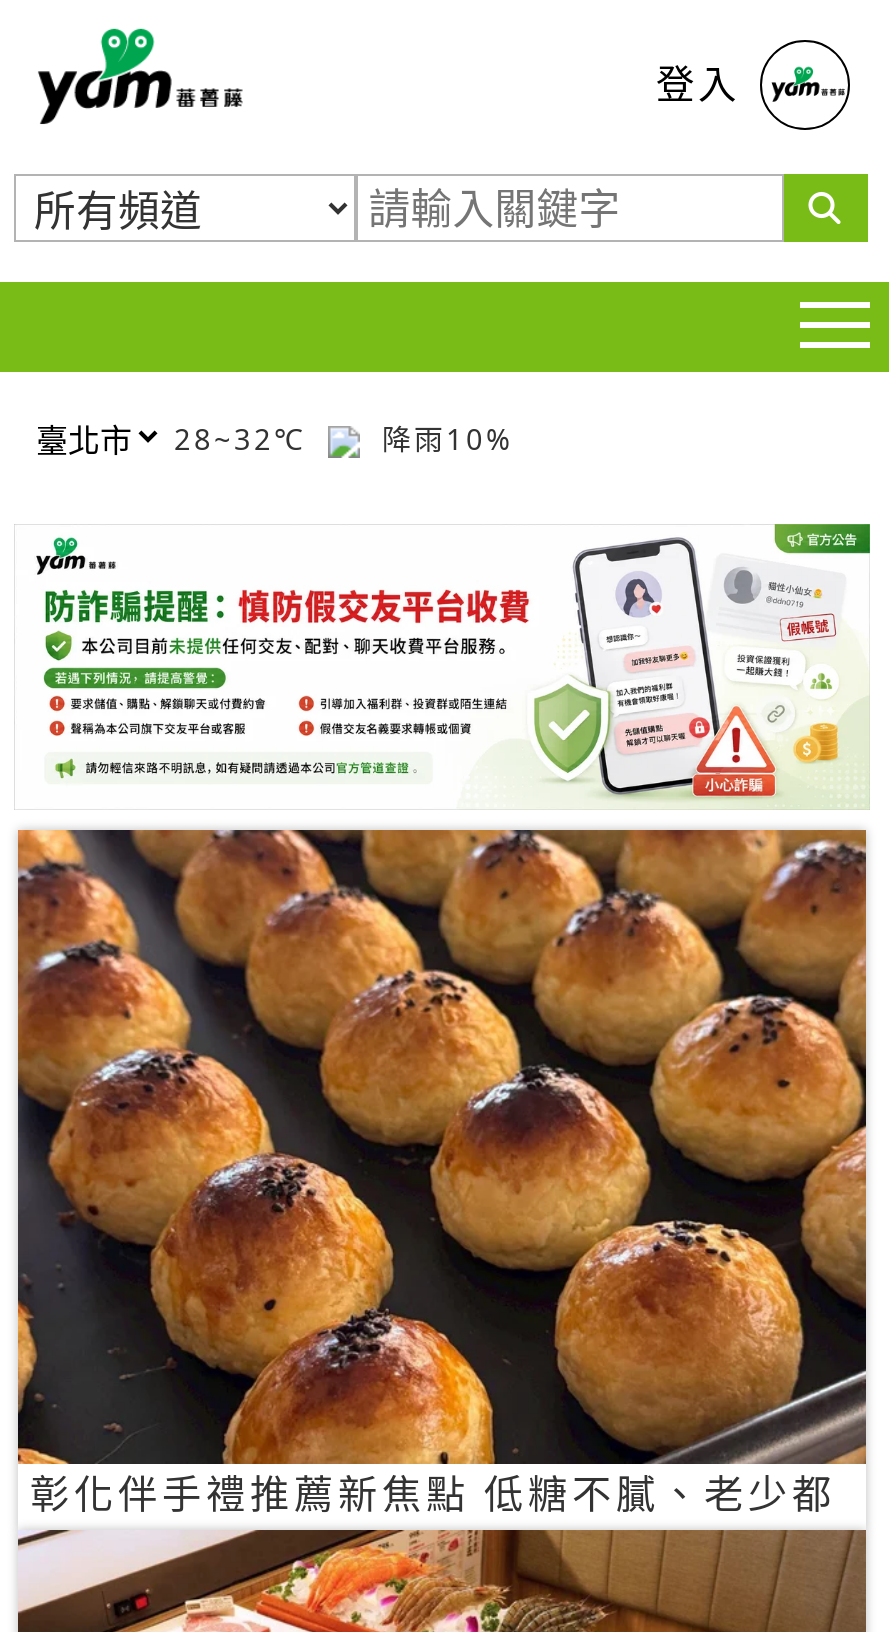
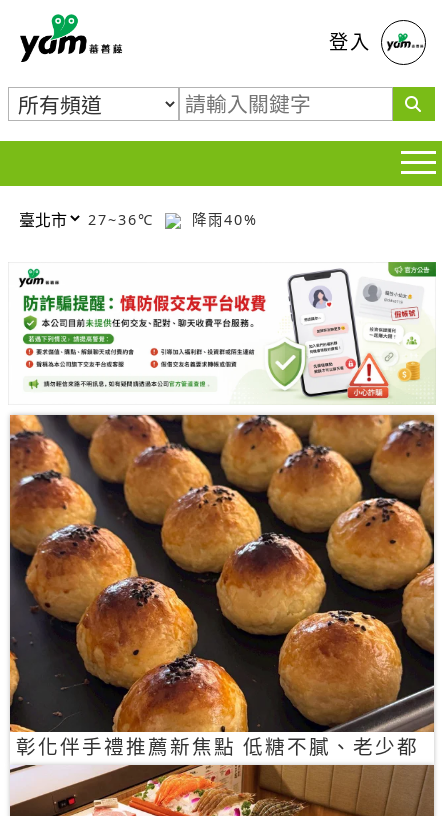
- 28~32℃
+ 27~36℃

- 降雨10%
+ 降雨40%
